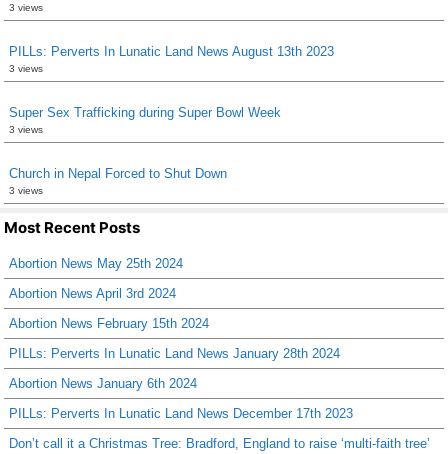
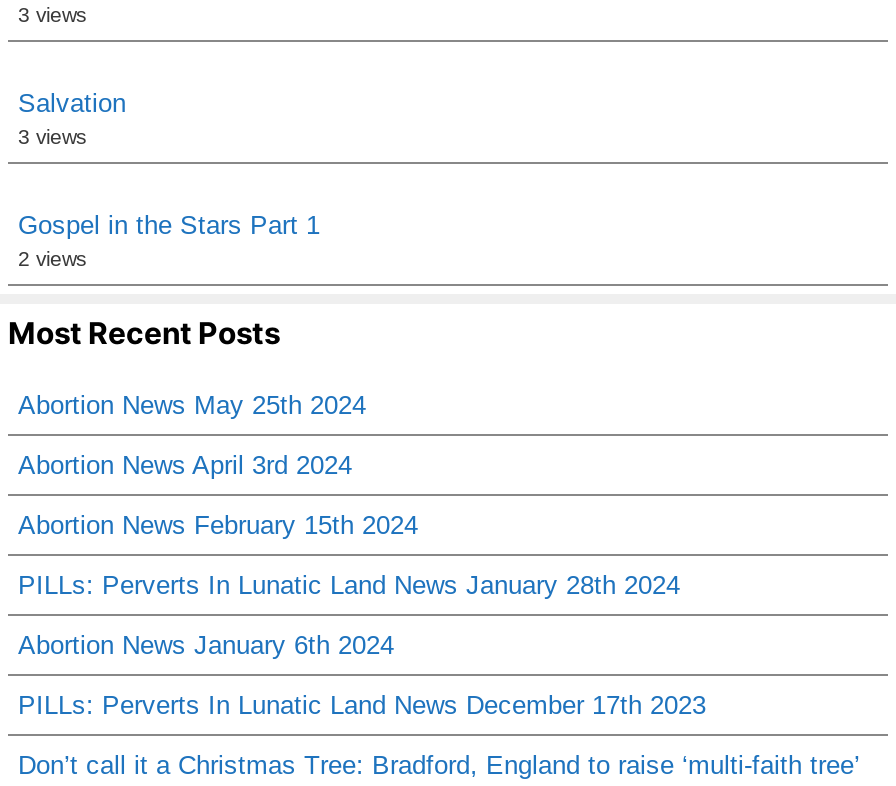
- PILLs: Perverts In Lunatic Land News August 13th 2023
+ Salvation

- Super Sex Trafficking during Super Bowl Week
- 3 views
- Church in Nepal Forced to Shut Down
- 3 views
+ Gospel in the Stars Part 1
+ 2 views
